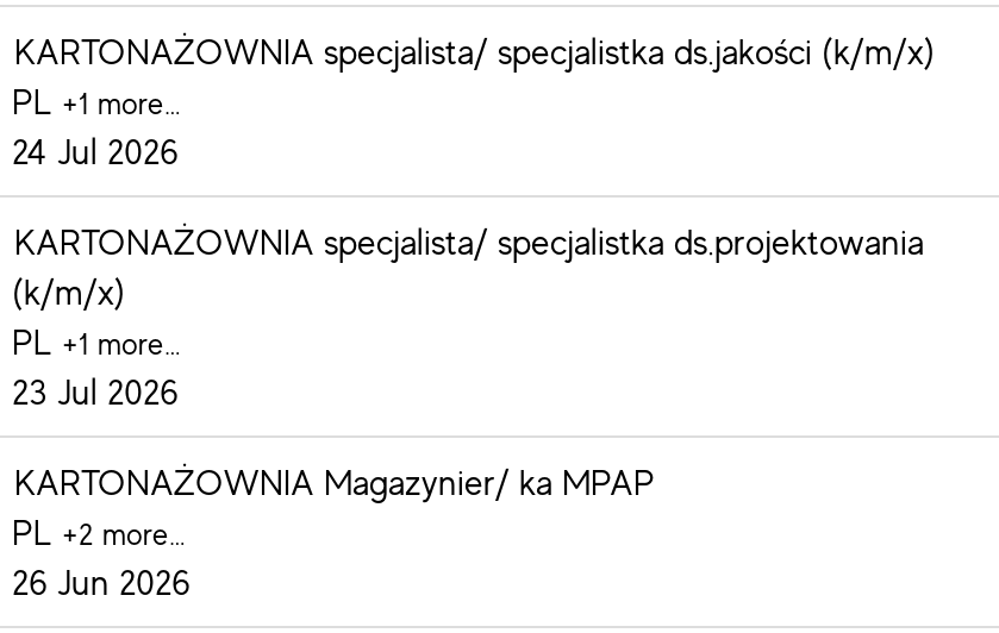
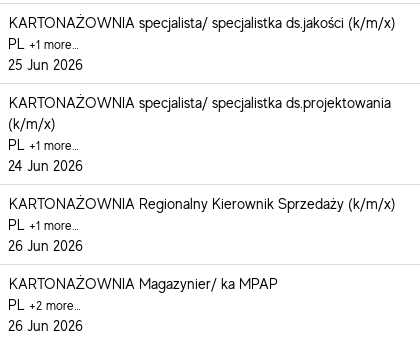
- 24 Jul 2026
+ 25 Jun 2026

- 23 Jul 2026
+ 24 Jun 2026
+ KARTONAŻOWNIA Regionalny Kierownik Sprzedaży (k/m/x)
+ PL +1 more…
+ 26 Jun 2026
